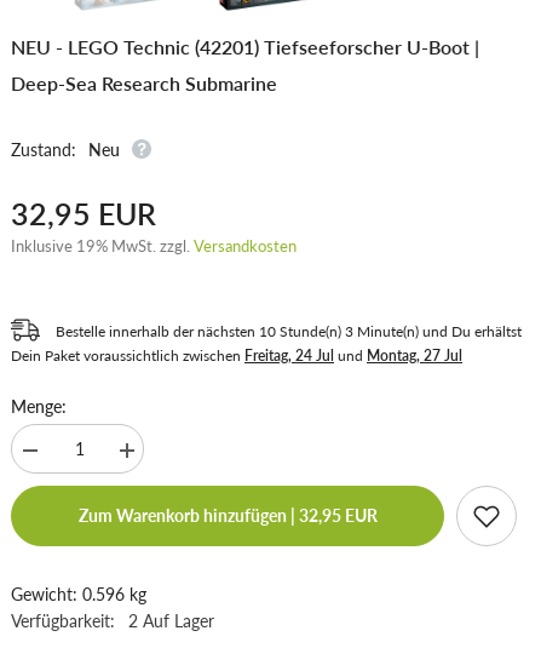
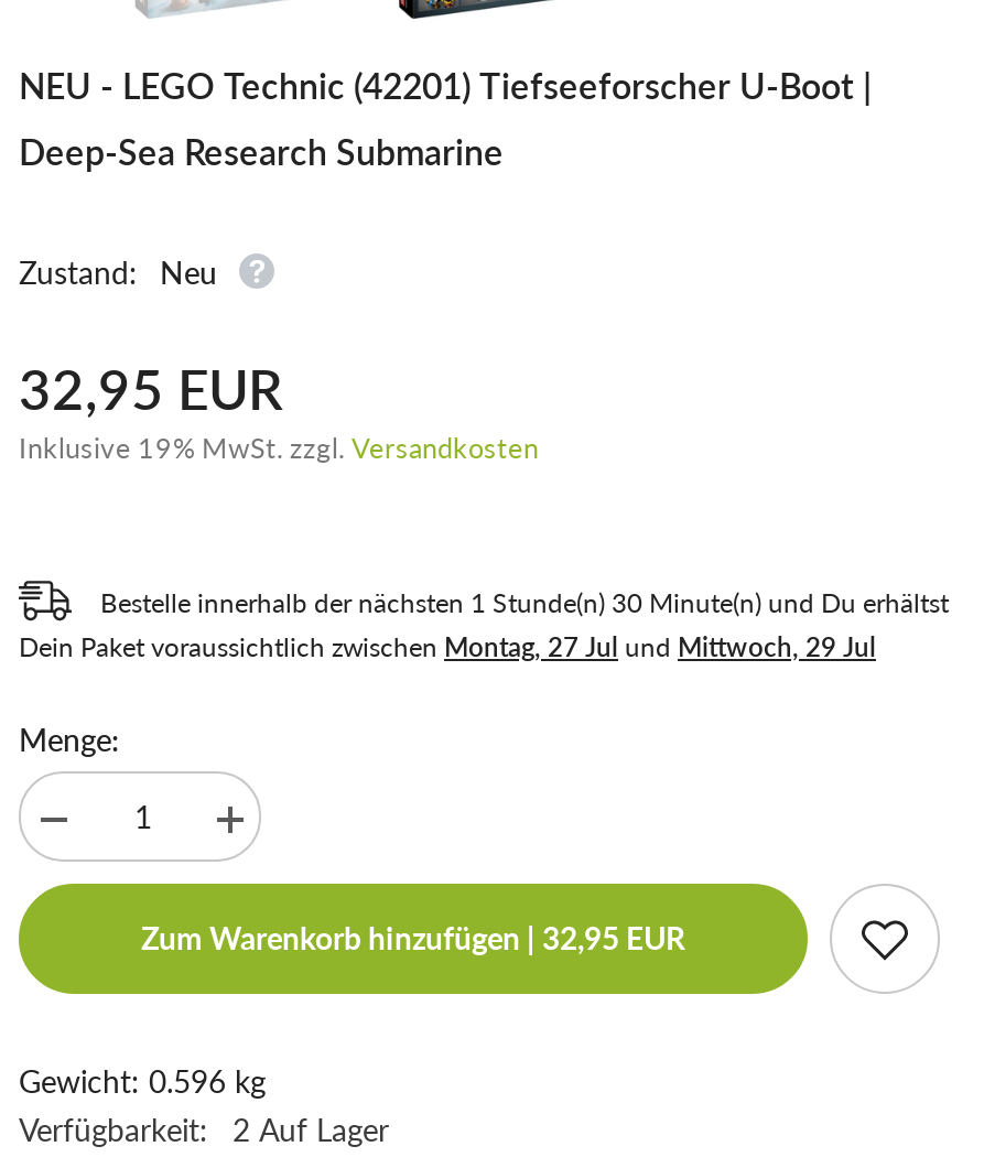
- Bestelle innerhalb der nächsten 10 Stunde(n) 3 Minute(n) und Du erhältst
+ Bestelle innerhalb der nächsten 1 Stunde(n) 30 Minute(n) und Du erhältst

- Dein Paket voraussichtlich zwischen Freitag, 24 Jul und Montag, 27 Jul
+ Dein Paket voraussichtlich zwischen Montag, 27 Jul und Mittwoch, 29 Jul
